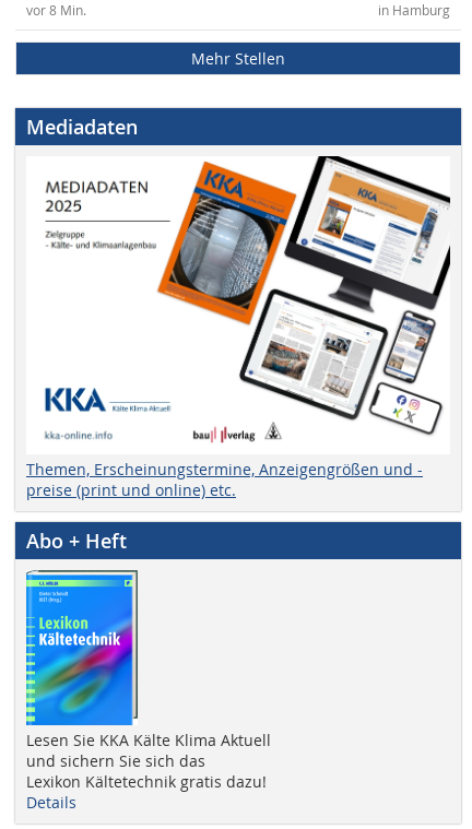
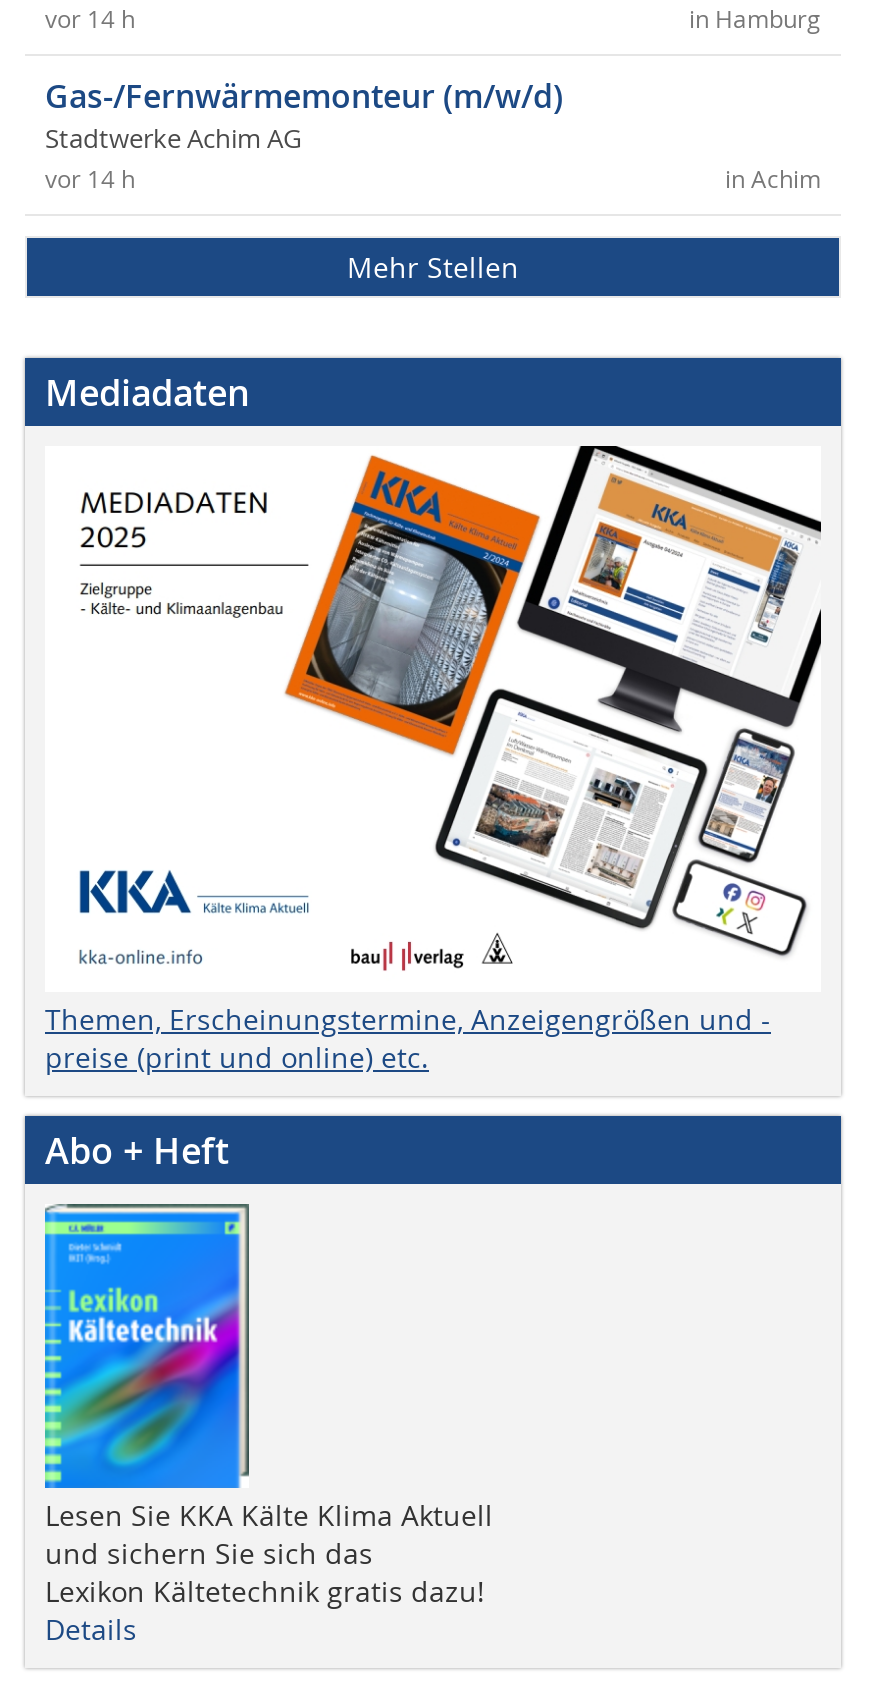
- vor 8 Min.
+ vor 14 h
+ Gas-/Fernwärmemonteur (m/w/d)
+ Stadtwerke Achim AG
+ in Achim
+ vor 14 h
